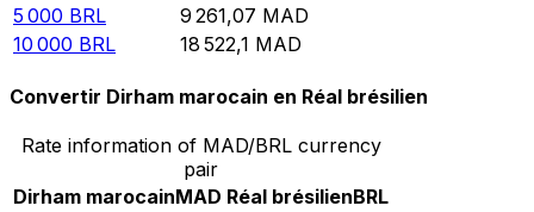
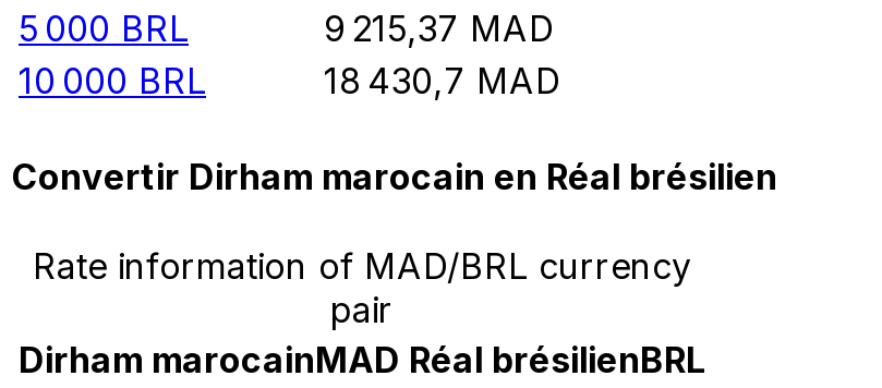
- 9 261,07 MAD
+ 9 215,37 MAD

- 18 522,1 MAD
+ 18 430,7 MAD
